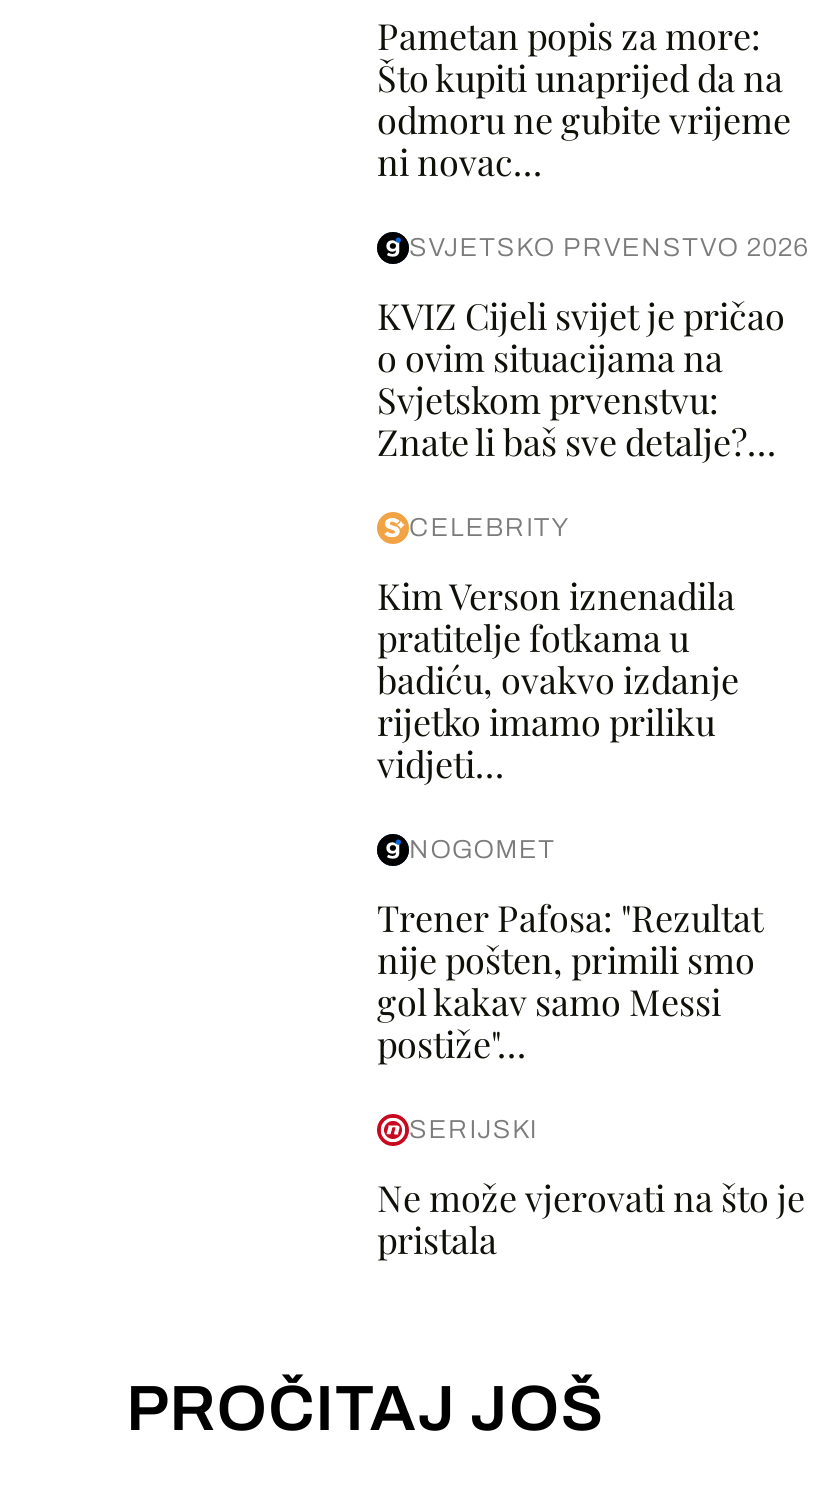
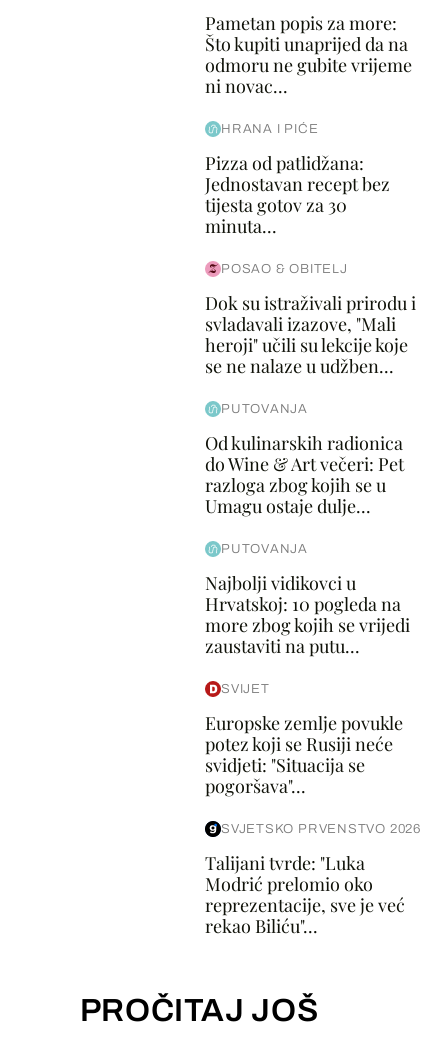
+ HRANA I PIĆE
+ Pizza od patlidžana:
+ Jednostavan recept bez
+ tijesta gotov za 30
+ minuta...
+ POSAO & OBITELJ
+ Dok su istraživali prirodu i
+ svladavali izazove, "Mali
+ heroji" učili su lekcije koje
+ se ne nalaze u udžben...
+ PUTOVANJA
+ Od kulinarskih radionica
+ do Wine & Art večeri: Pet
+ razloga zbog kojih se u
+ Umagu ostaje dulje...
+ PUTOVANJA
+ Najbolji vidikovci u
+ Hrvatskoj: 10 pogleda na
+ more zbog kojih se vrijedi
+ zaustaviti na putu...
+ SVIJET
+ Europske zemlje povukle
+ potez koji se Rusiji neće
+ svidjeti: "Situacija se
+ pogoršava"...

moved down: SVJETSKO PRVENSTVO 2026

- KVIZ Cijeli svijet je pričao
- o ovim situacijama na
- Svjetskom prvenstvu:
- Znate li baš sve detalje?...
- CELEBRITY
- Kim Verson iznenadila
- pratitelje fotkama u
- badiću, ovakvo izdanje
- rijetko imamo priliku
- vidjeti...
- NOGOMET
- Trener Pafosa: "Rezultat
- nije pošten, primili smo
- gol kakav samo Messi
- postiže"...
- SERIJSKI
- Ne može vjerovati na što je
- pristala
+ Talijani tvrde: "Luka
+ Modrić prelomio oko
+ reprezentacije, sve je već
+ rekao Biliću"...
